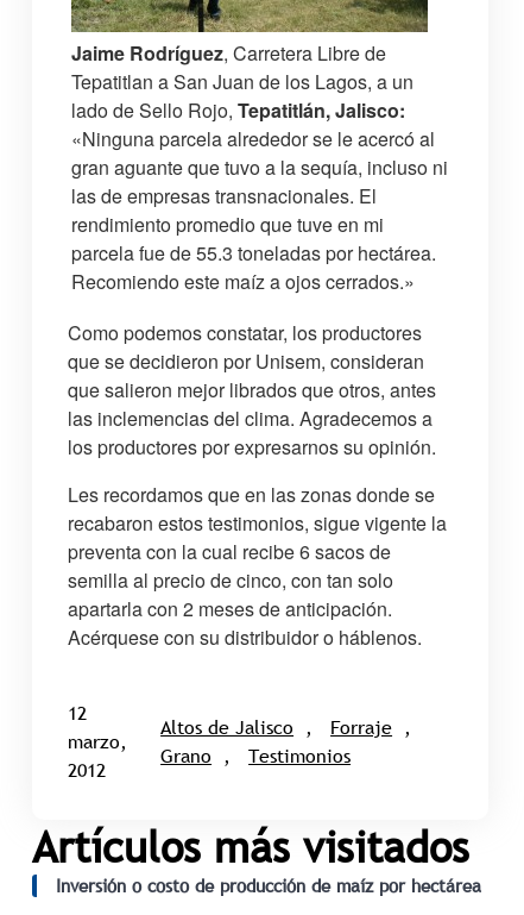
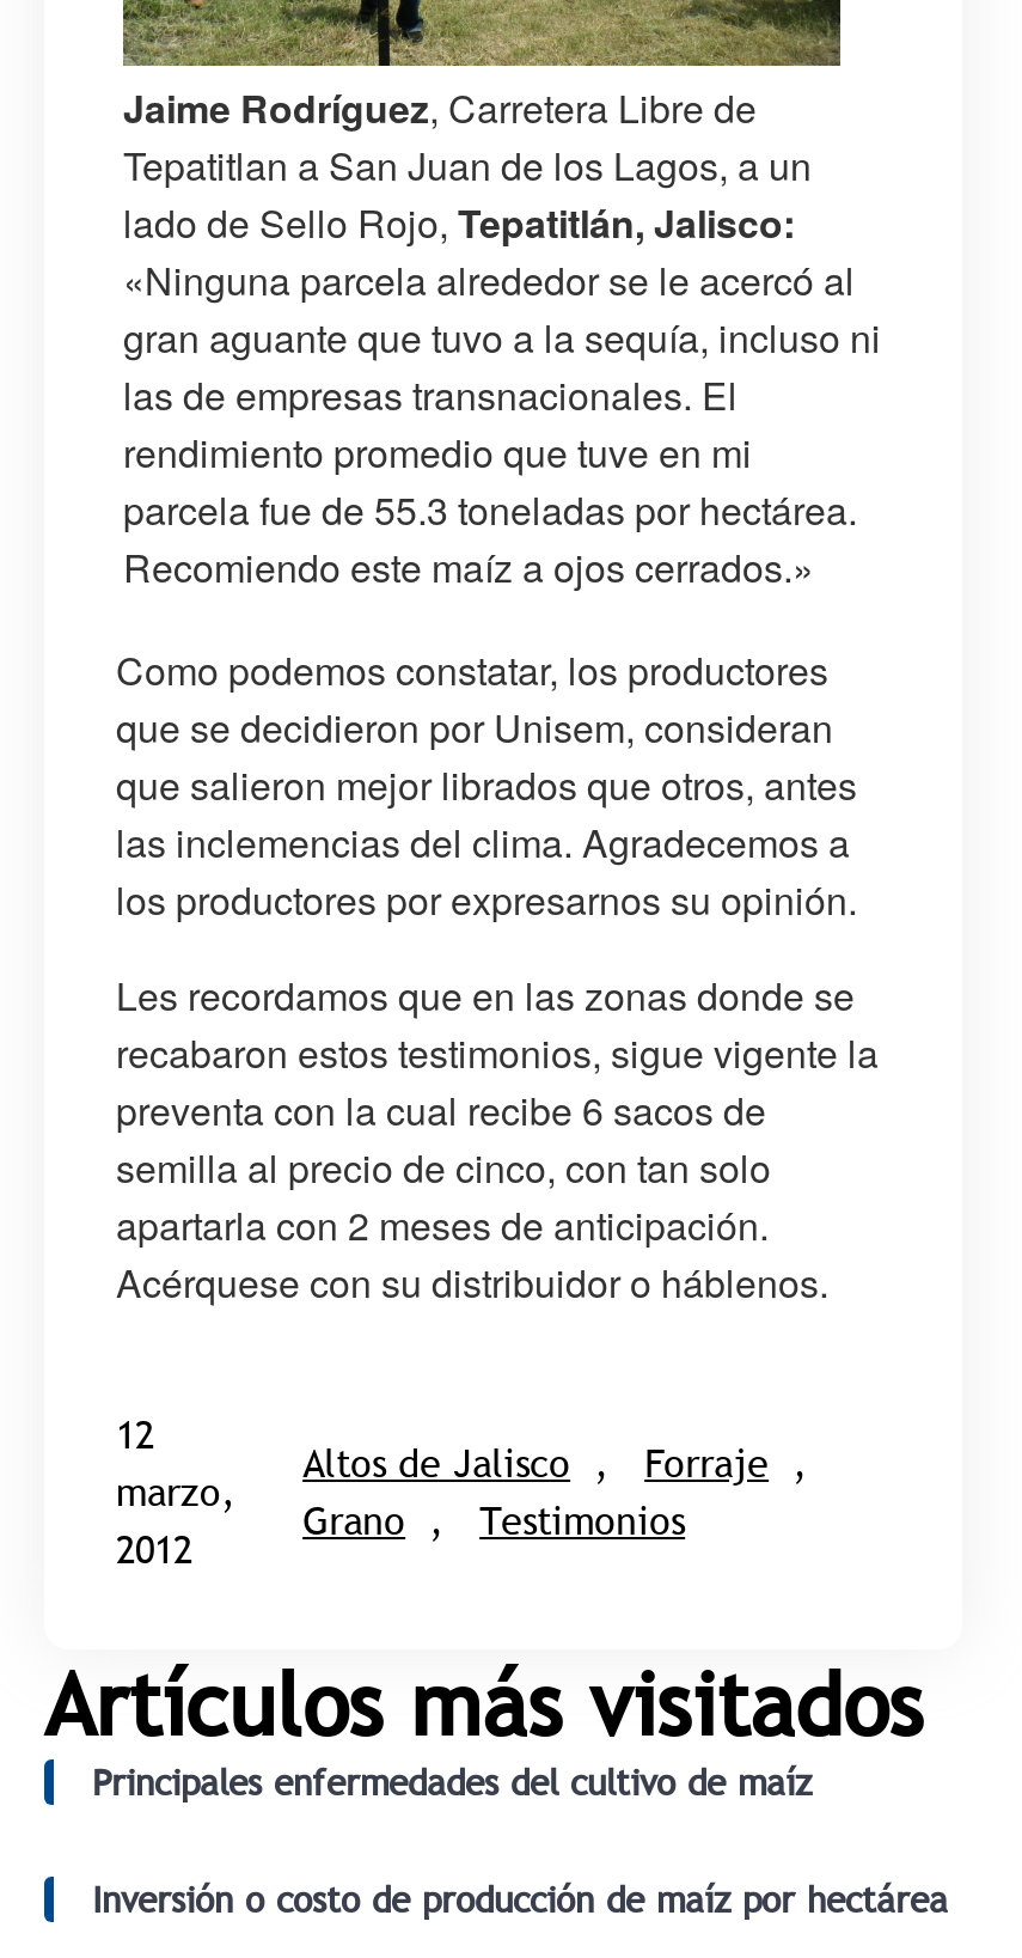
+ Principales enfermedades del cultivo de maíz
